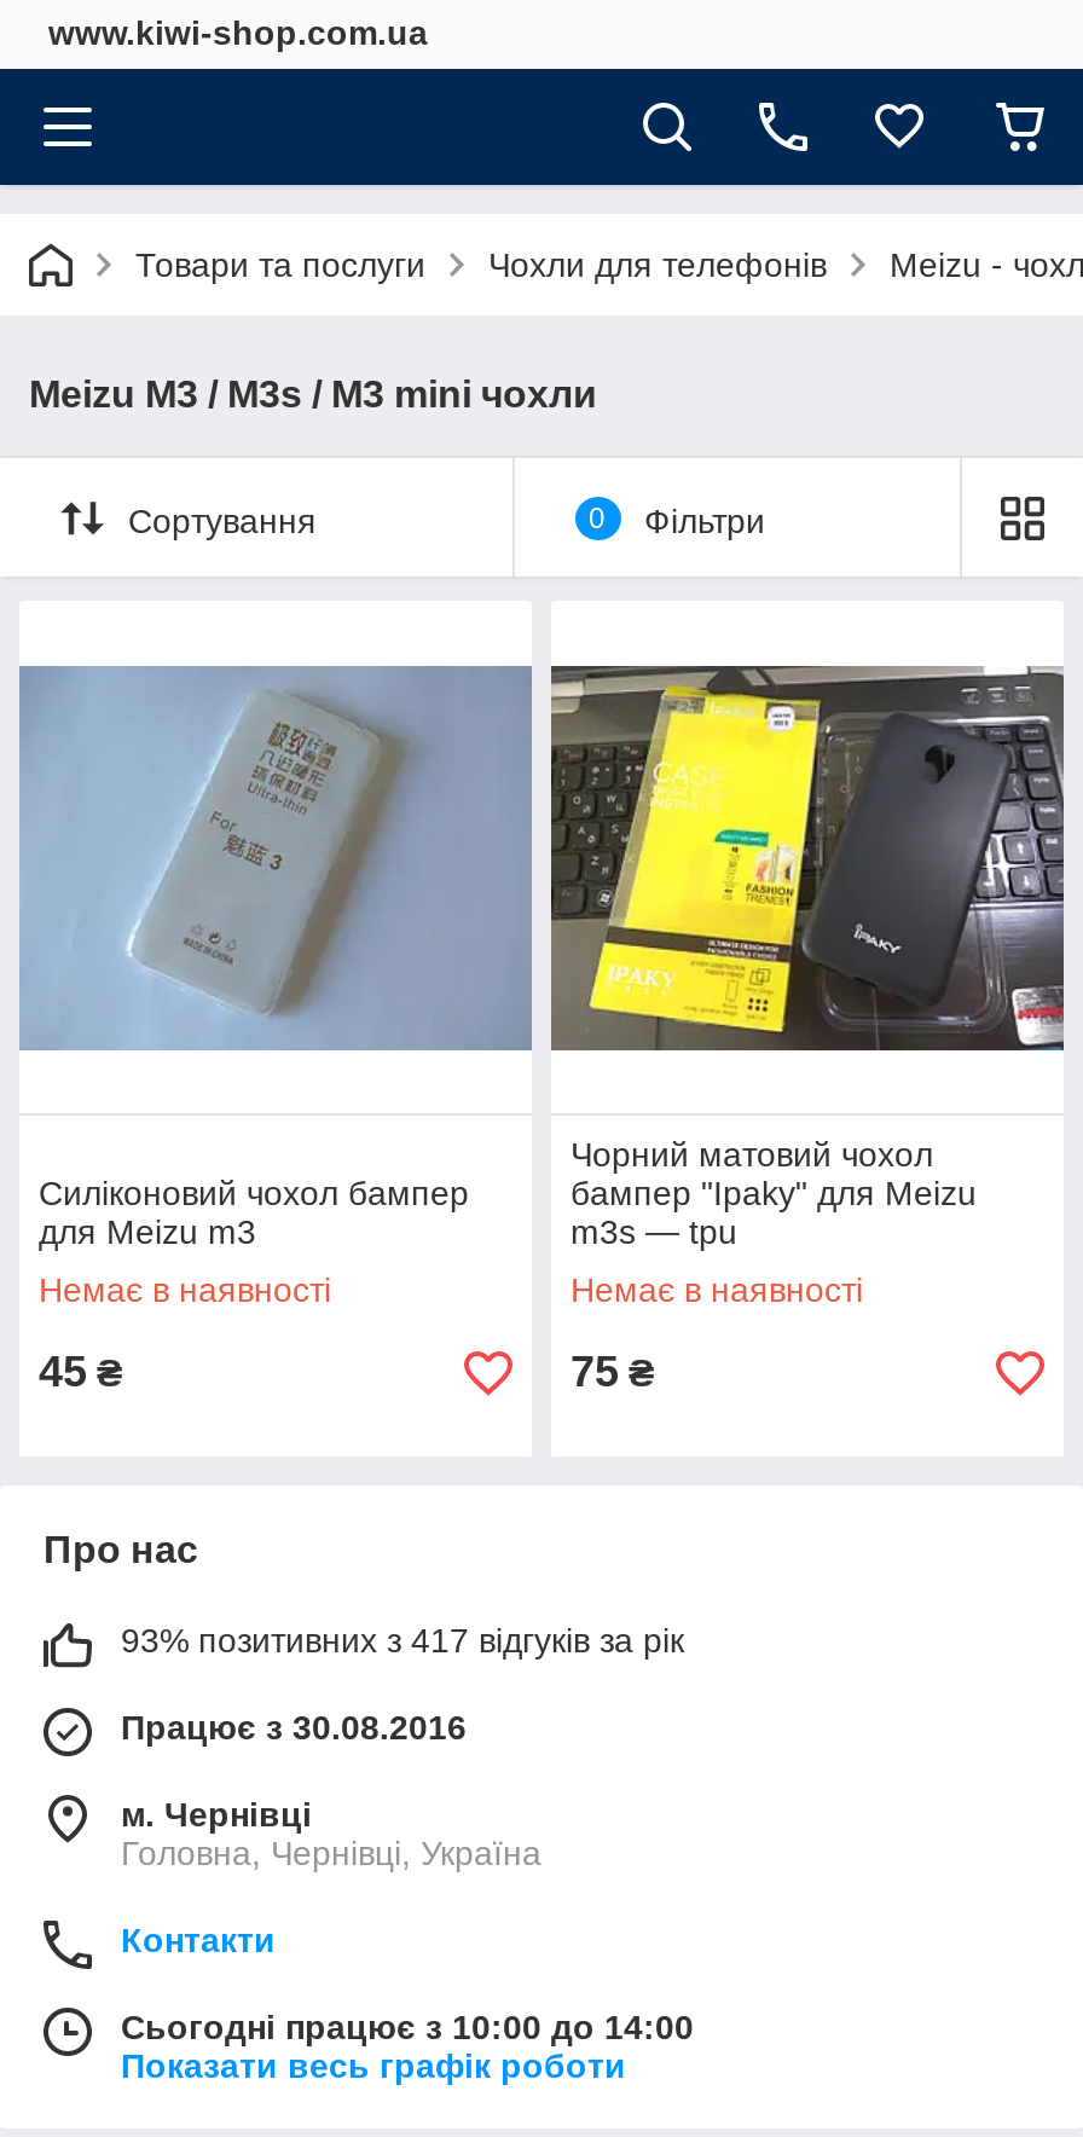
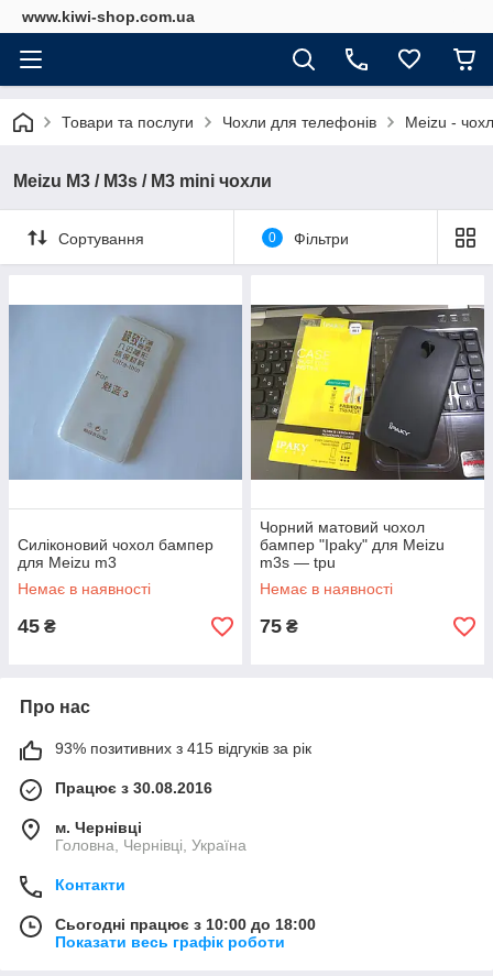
- 93% позитивних з 417 відгуків за рік
+ 93% позитивних з 415 відгуків за рік

- Сьогодні працює з 10:00 до 14:00
+ Сьогодні працює з 10:00 до 18:00
